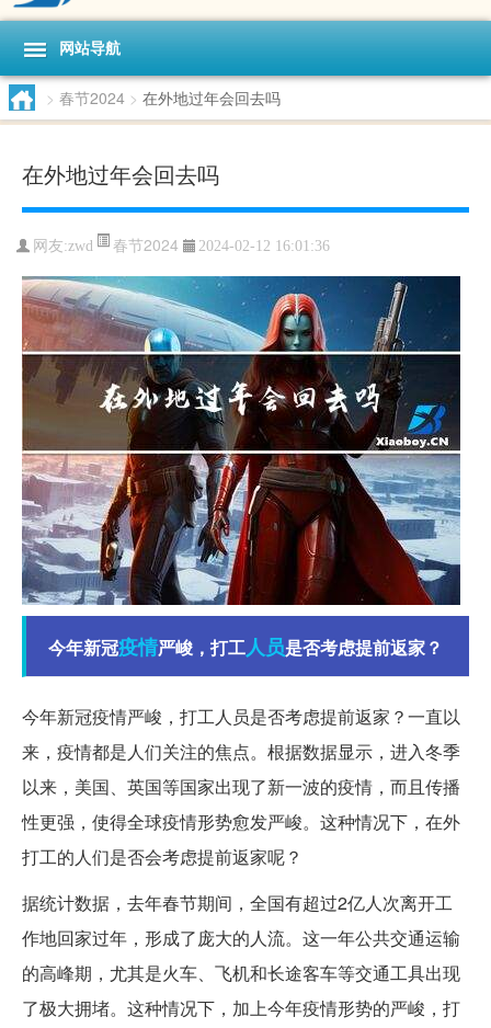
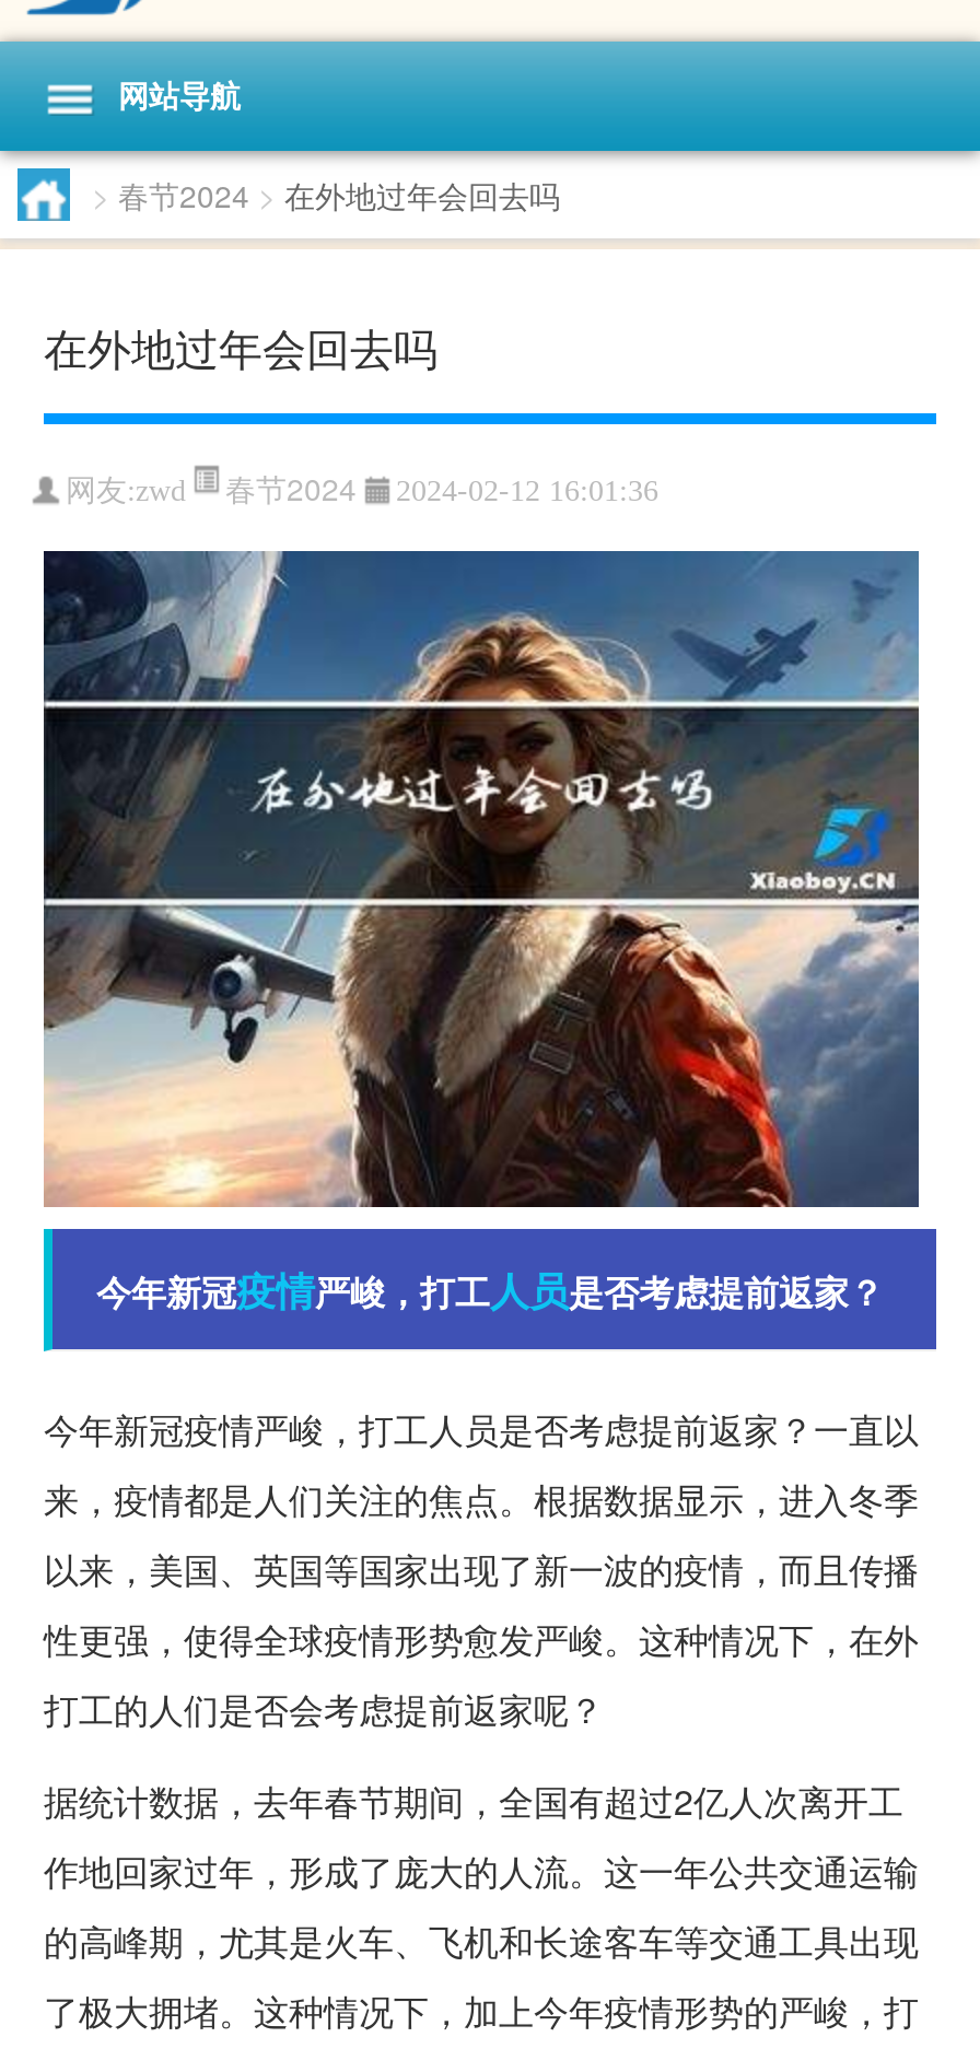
- [image]
+ [image]
